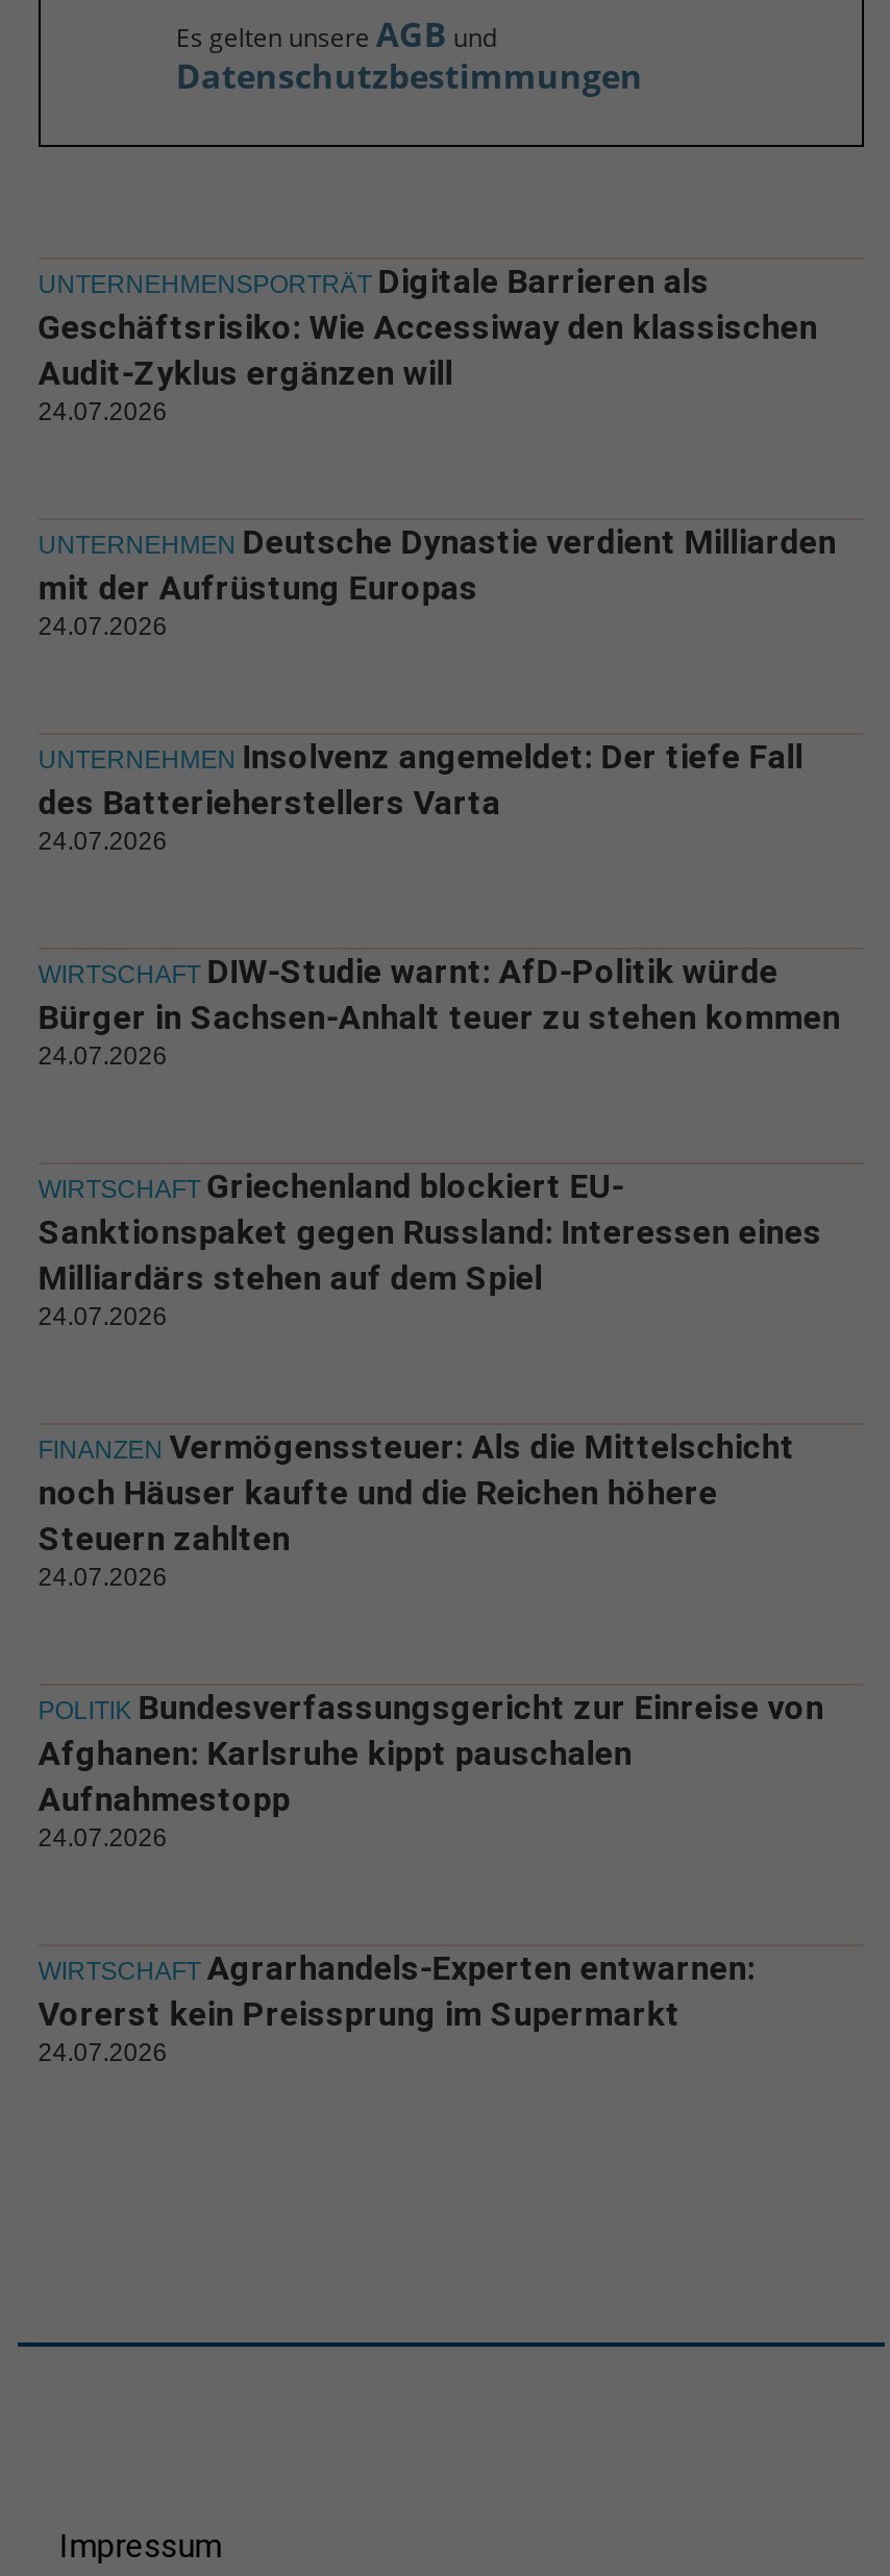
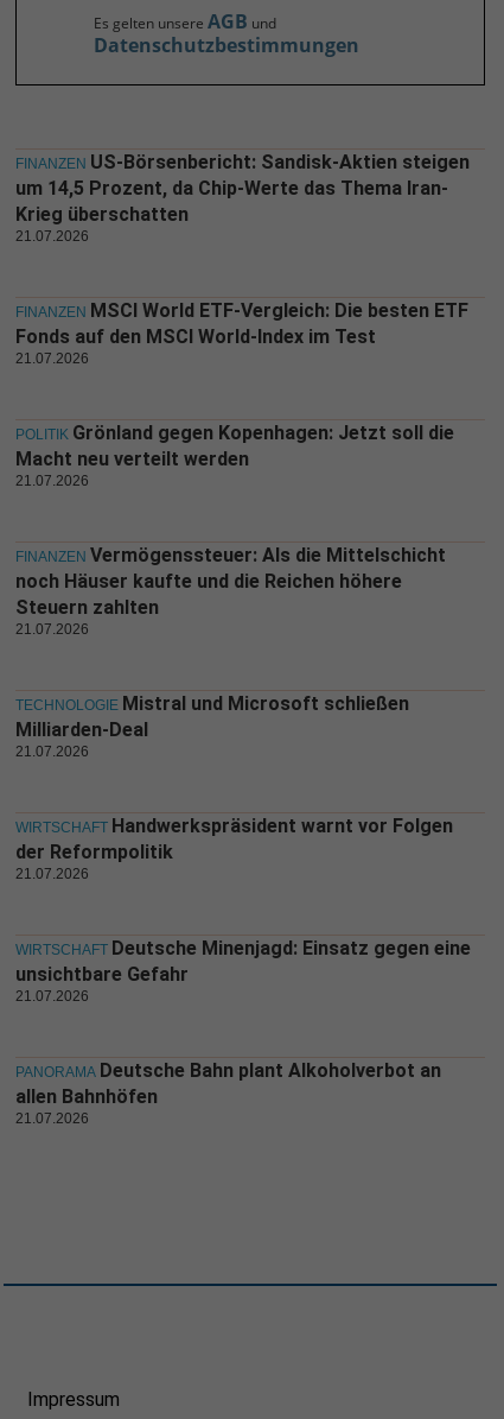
- UNTERNEHMENSPORTRÄT Digitale Barrieren als
- Geschäftsrisiko: Wie Accessiway den klassischen
- Audit-Zyklus ergänzen will
- 24.07.2026
- UNTERNEHMEN Deutsche Dynastie verdient Milliarden
- mit der Aufrüstung Europas
- 24.07.2026
- UNTERNEHMEN Insolvenz angemeldet: Der tiefe Fall
- des Batterieherstellers Varta
- 24.07.2026
- WIRTSCHAFT DIW-Studie warnt: AfD-Politik würde
- Bürger in Sachsen-Anhalt teuer zu stehen kommen
- 24.07.2026
- WIRTSCHAFT Griechenland blockiert EU-
- Sanktionspaket gegen Russland: Interessen eines
- Milliardärs stehen auf dem Spiel
- 24.07.2026
+ FINANZEN US-Börsenbericht: Sandisk-Aktien steigen
+ um 14,5 Prozent, da Chip-Werte das Thema Iran-
+ Krieg überschatten
+ 21.07.2026
+ FINANZEN MSCI World ETF-Vergleich: Die besten ETF
+ Fonds auf den MSCI World-Index im Test
+ 21.07.2026
+ POLITIK Grönland gegen Kopenhagen: Jetzt soll die
+ Macht neu verteilt werden
+ 21.07.2026

moved up: FINANZEN Vermögenssteuer: Als die Mittelschicht | noch Häuser kaufte und die Reichen höhere | Steuern zahlten

- 24.07.2026
- POLITIK Bundesverfassungsgericht zur Einreise von
- Afghanen: Karlsruhe kippt pauschalen
- Aufnahmestopp
- 24.07.2026
- WIRTSCHAFT Agrarhandels-Experten entwarnen:
- Vorerst kein Preissprung im Supermarkt
- 24.07.2026
+ 21.07.2026
+ TECHNOLOGIE Mistral und Microsoft schließen
+ Milliarden-Deal
+ 21.07.2026
+ WIRTSCHAFT Handwerkspräsident warnt vor Folgen
+ der Reformpolitik
+ 21.07.2026
+ WIRTSCHAFT Deutsche Minenjagd: Einsatz gegen eine
+ unsichtbare Gefahr
+ 21.07.2026
+ PANORAMA Deutsche Bahn plant Alkoholverbot an
+ allen Bahnhöfen
+ 21.07.2026
